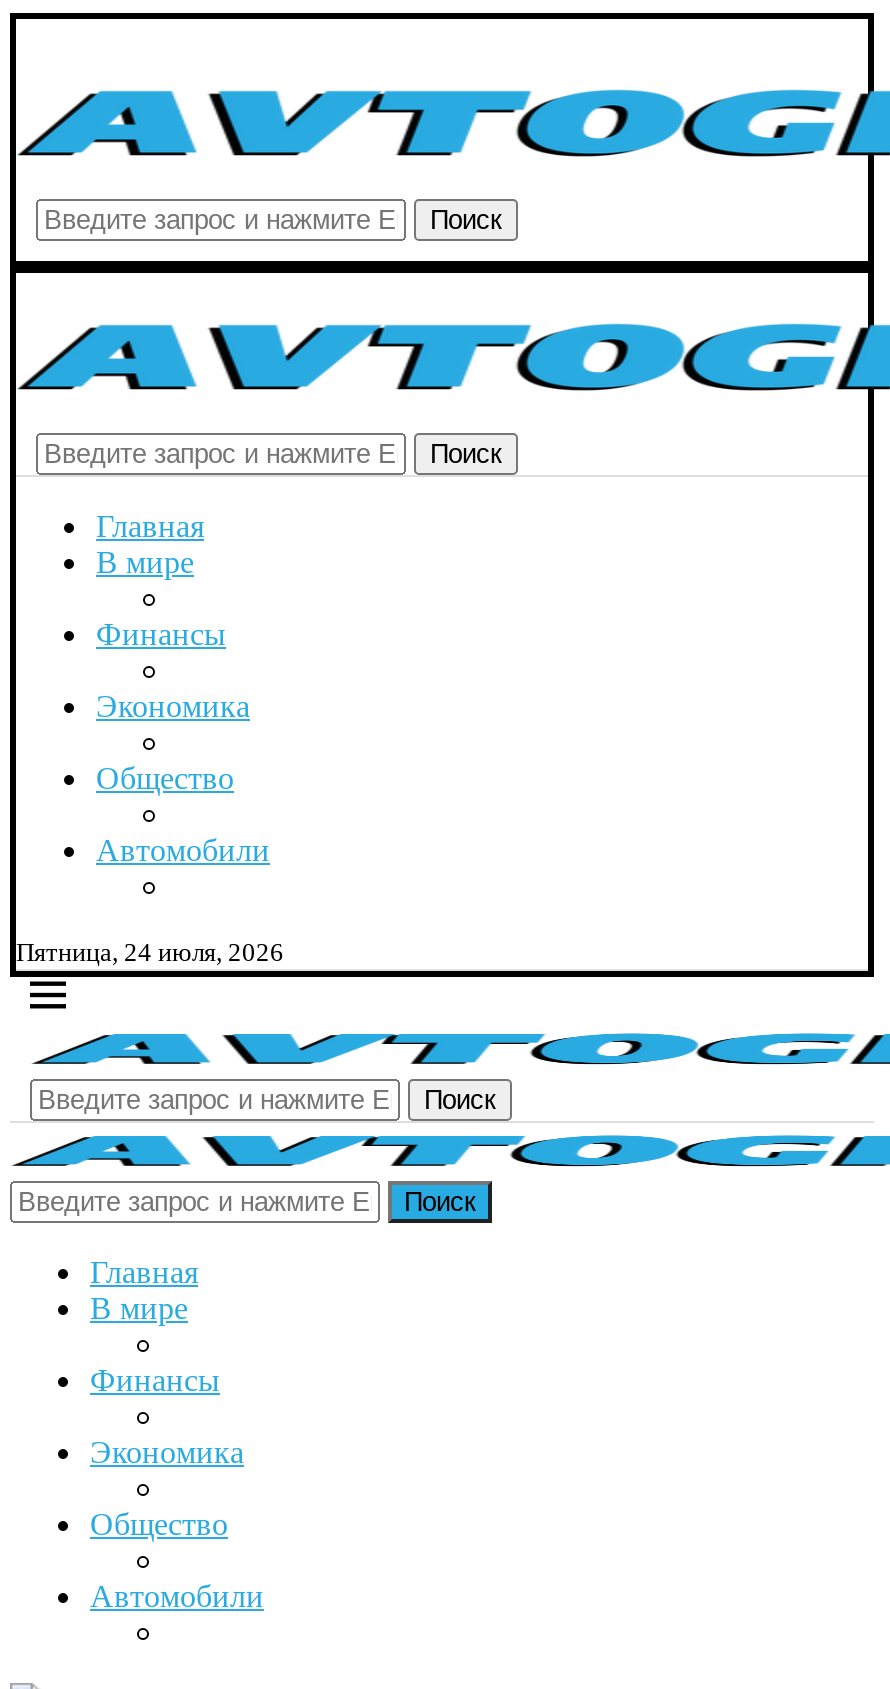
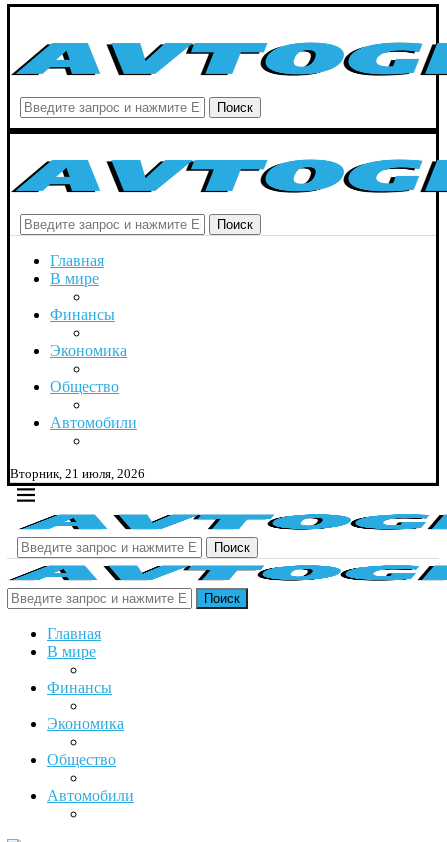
- Пятница, 24 июля, 2026
+ Вторник, 21 июля, 2026
